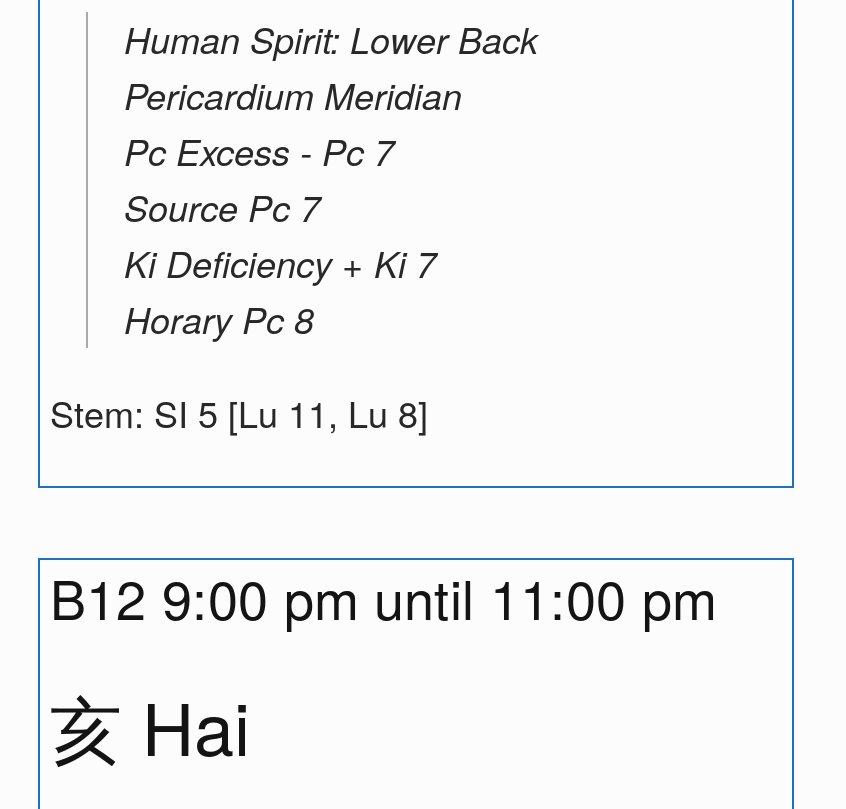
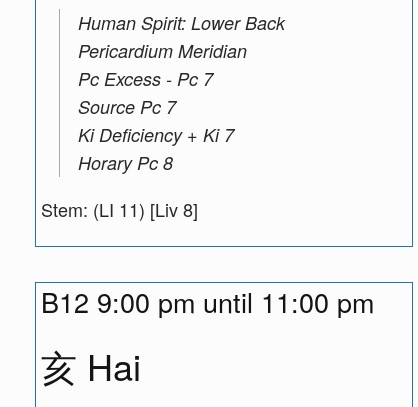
- Stem: SI 5 [Lu 11, Lu 8]
+ Stem: (LI 11) [Liv 8]
